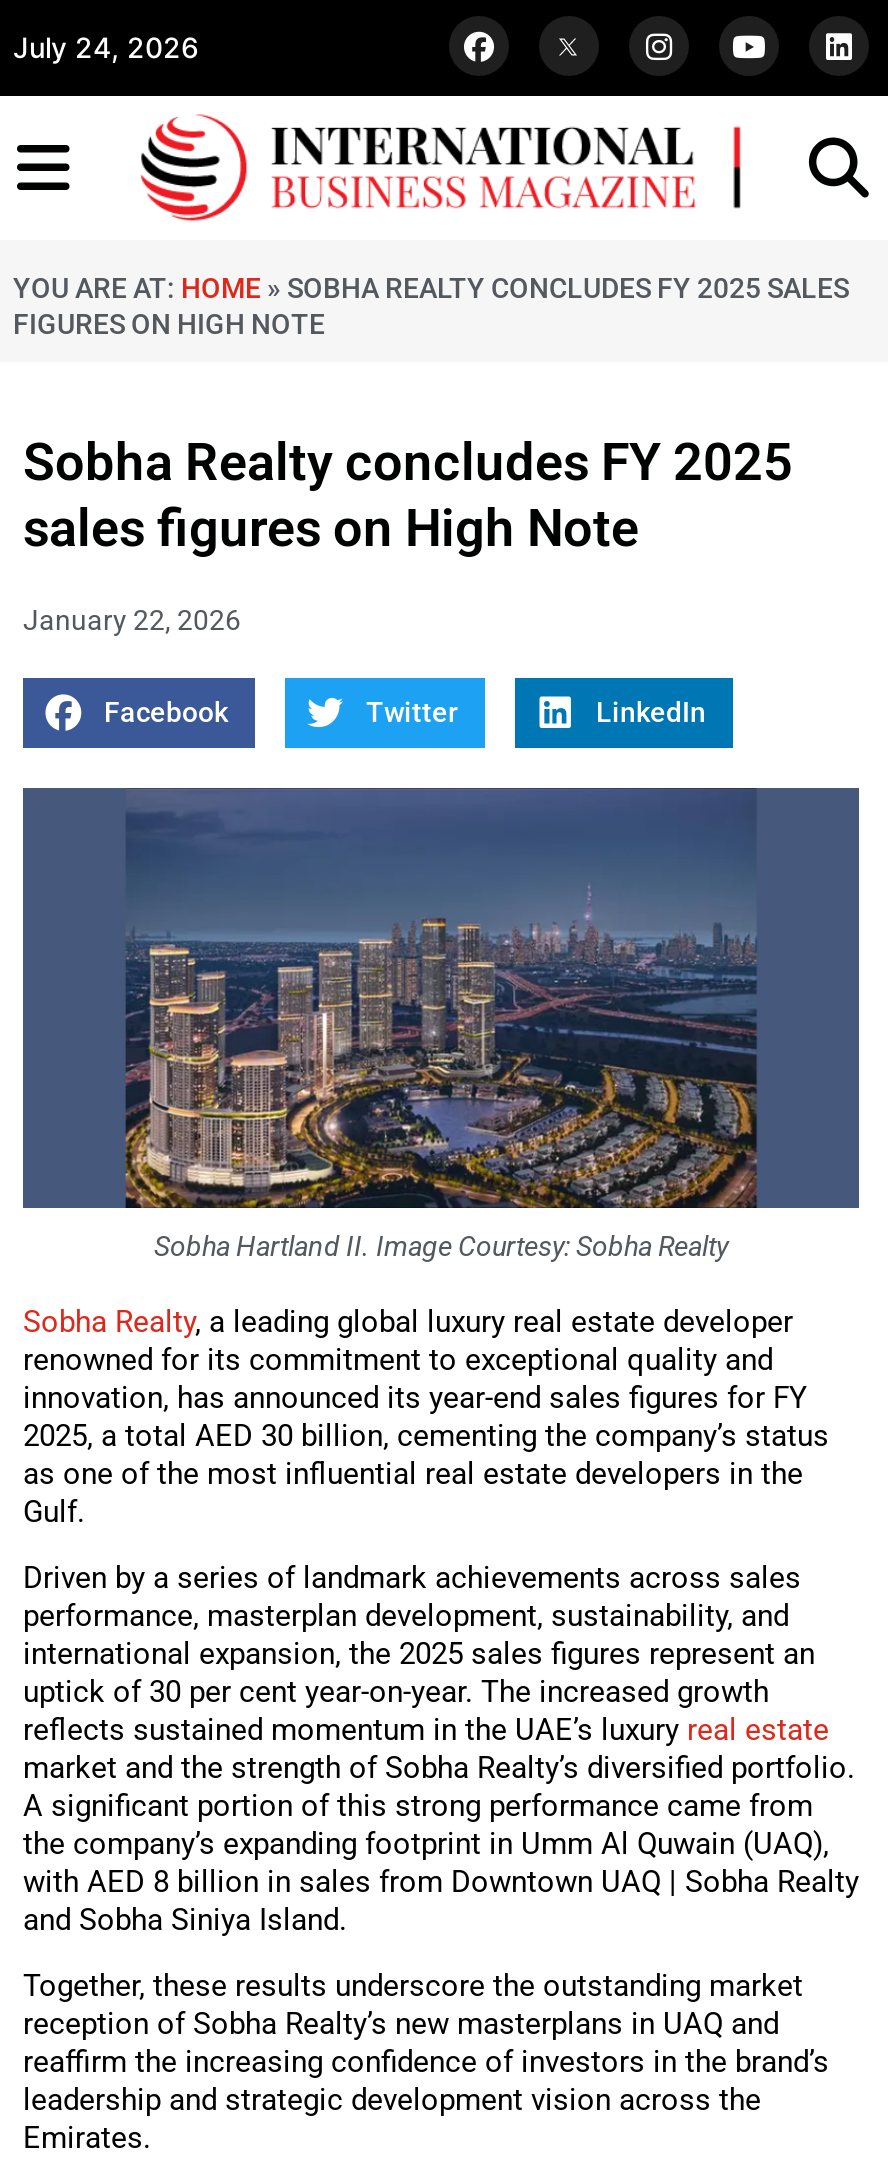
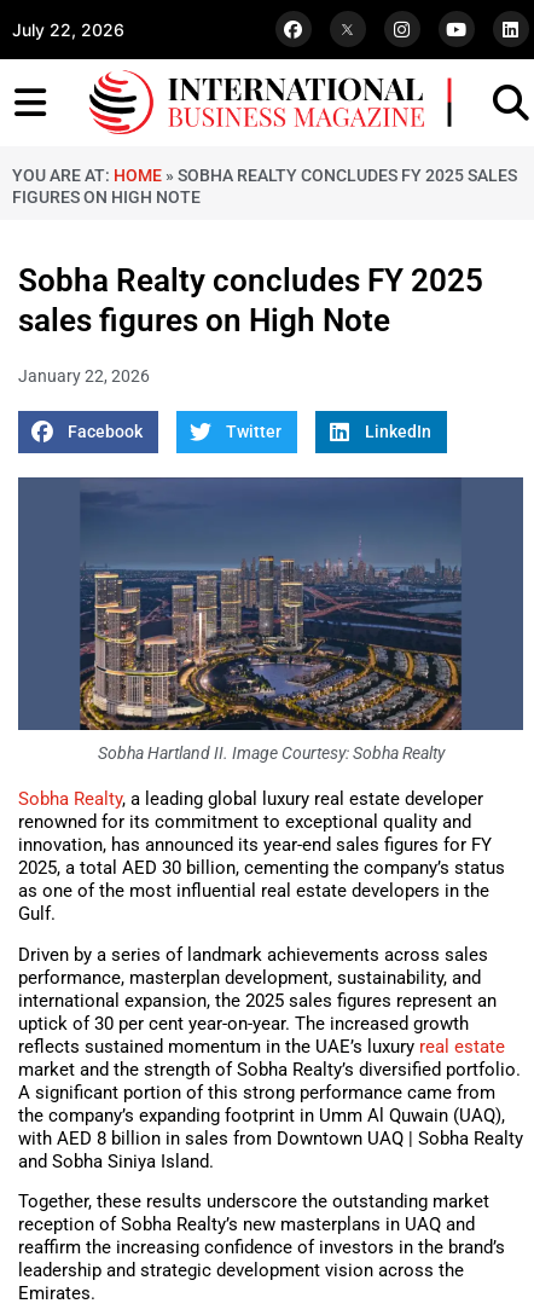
- July 24, 2026
+ July 22, 2026
